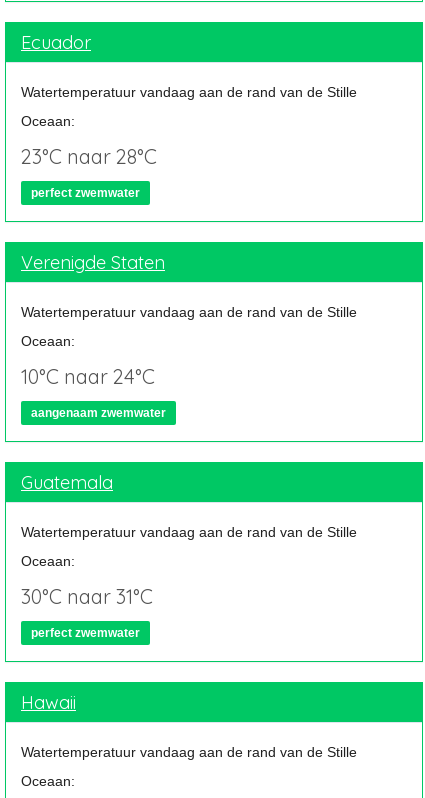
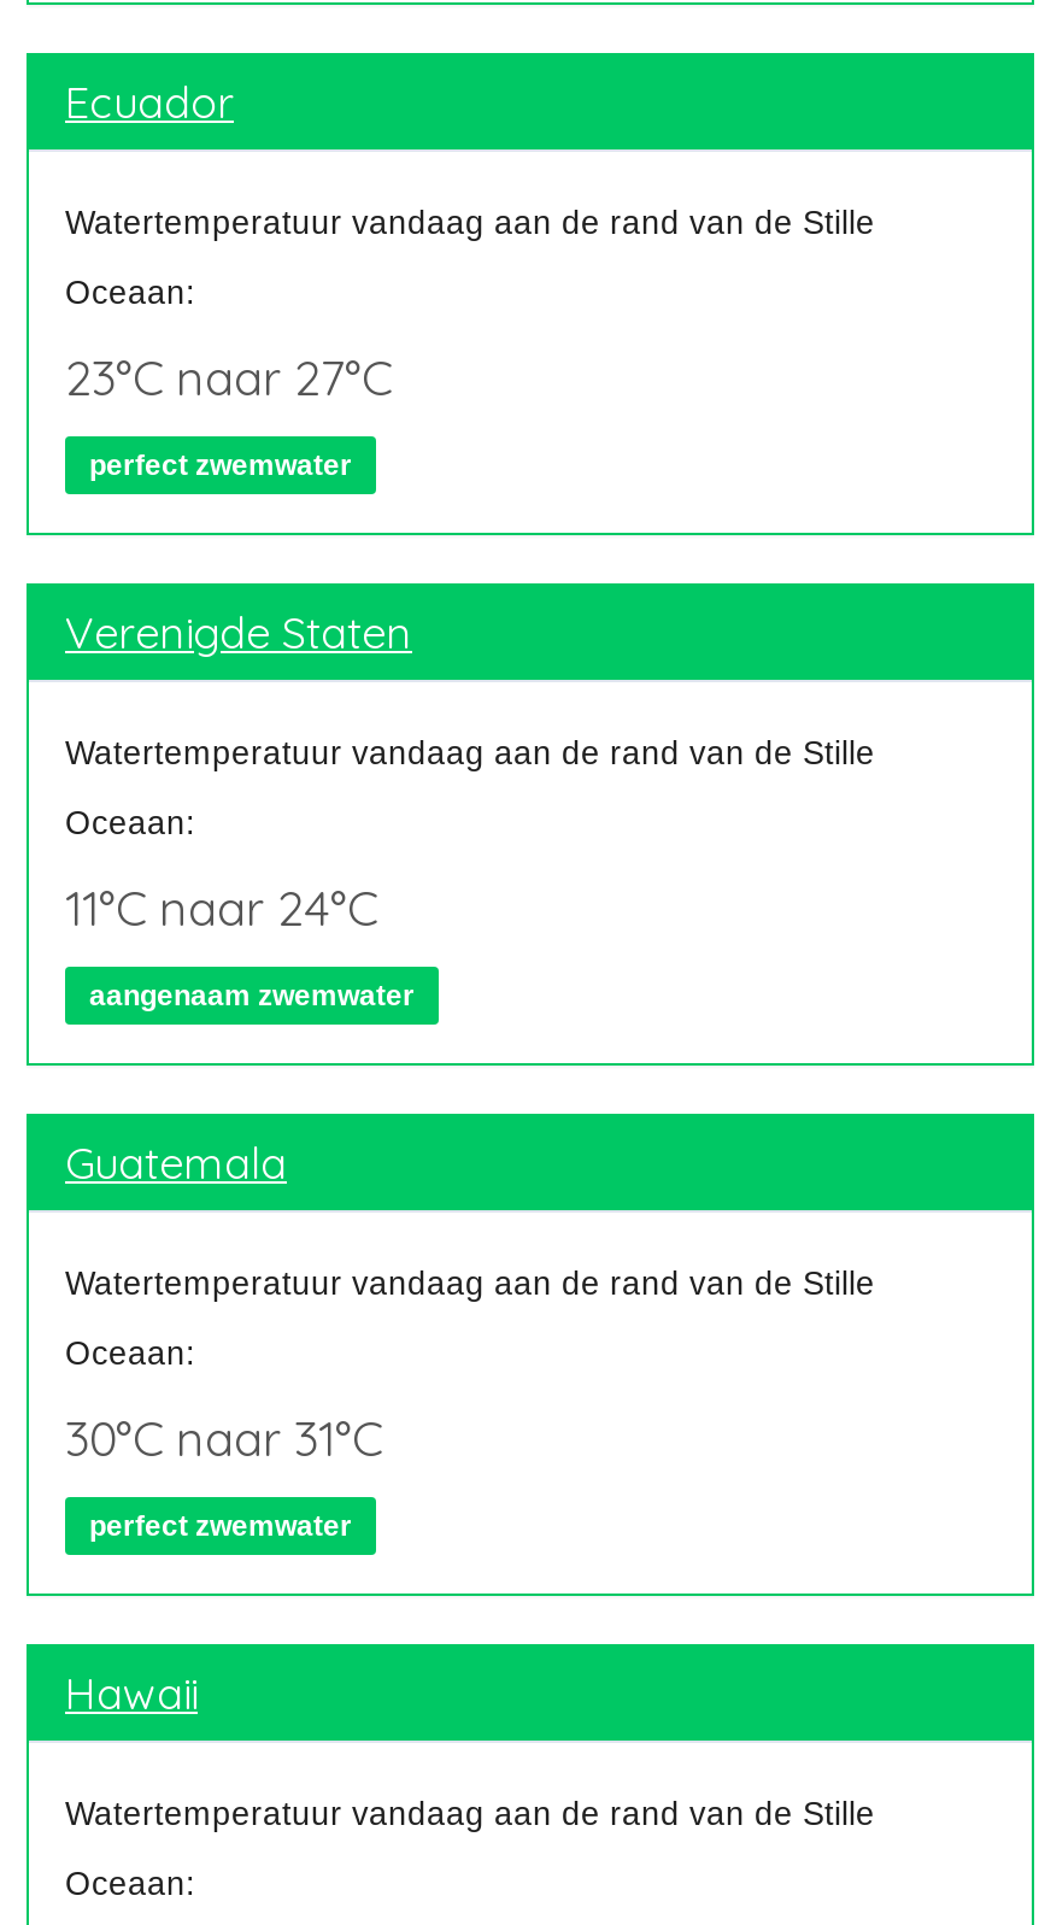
- 23°C naar 28°C
+ 23°C naar 27°C

- 10°C naar 24°C
+ 11°C naar 24°C
